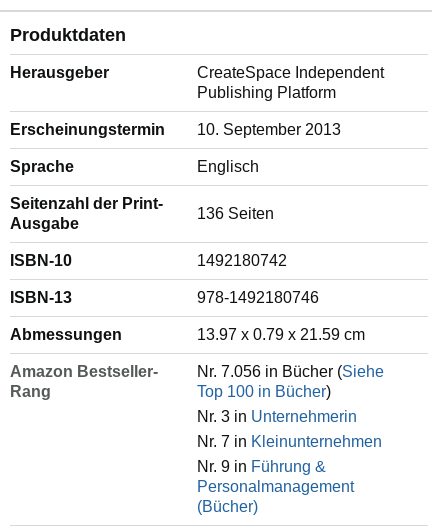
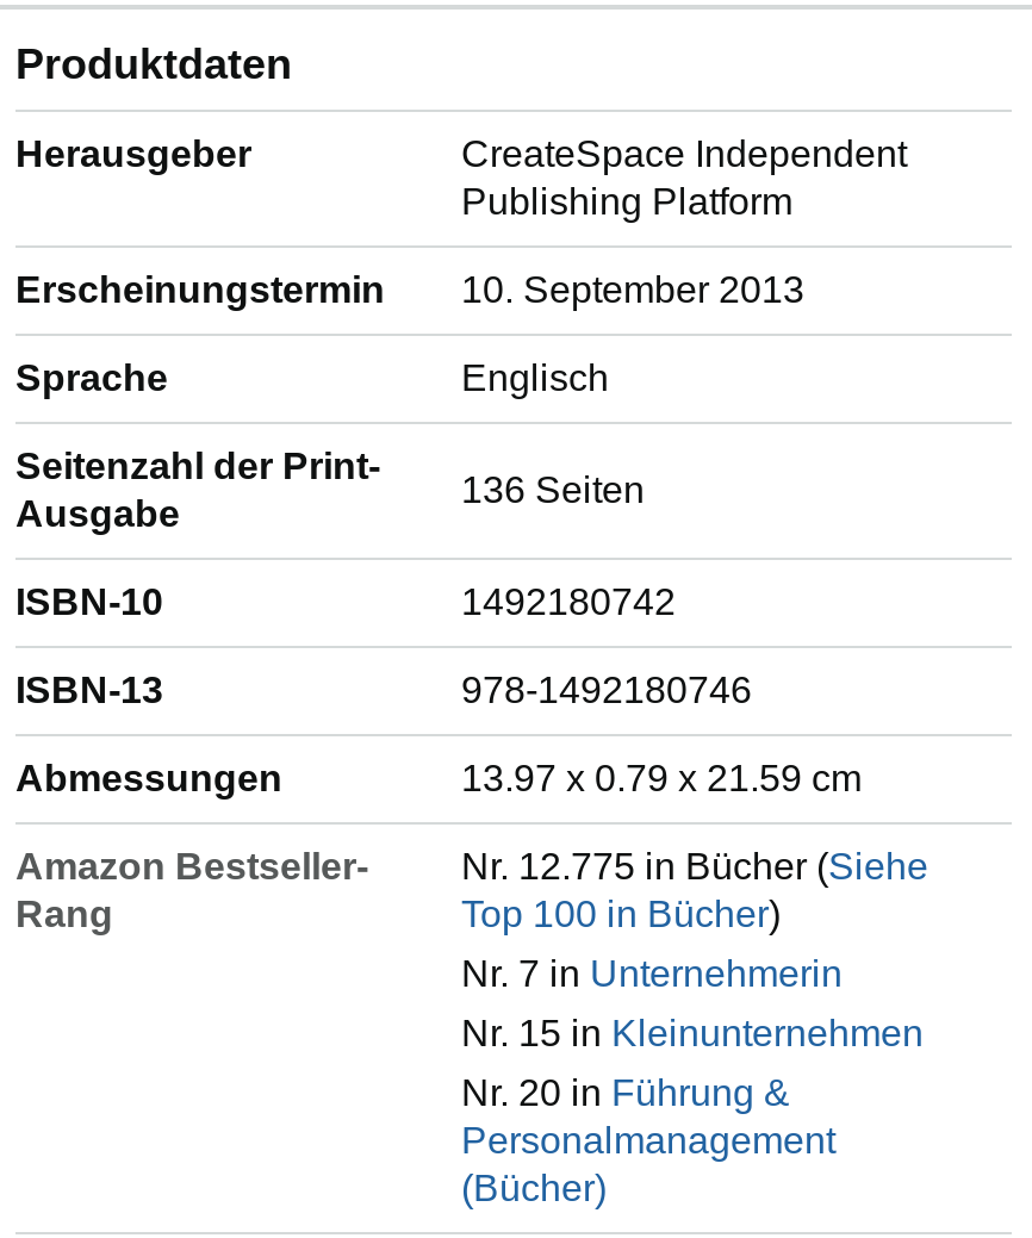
- Nr. 7.056 in Bücher (Siehe
+ Nr. 12.775 in Bücher (Siehe

- Nr. 3 in Unternehmerin
+ Nr. 7 in Unternehmerin

- Nr. 7 in Kleinunternehmen
+ Nr. 15 in Kleinunternehmen

- Nr. 9 in Führung &
+ Nr. 20 in Führung &
